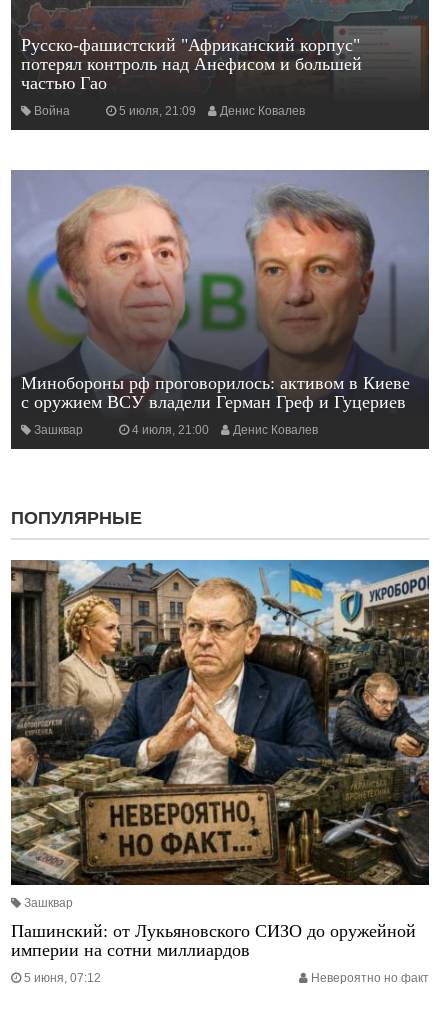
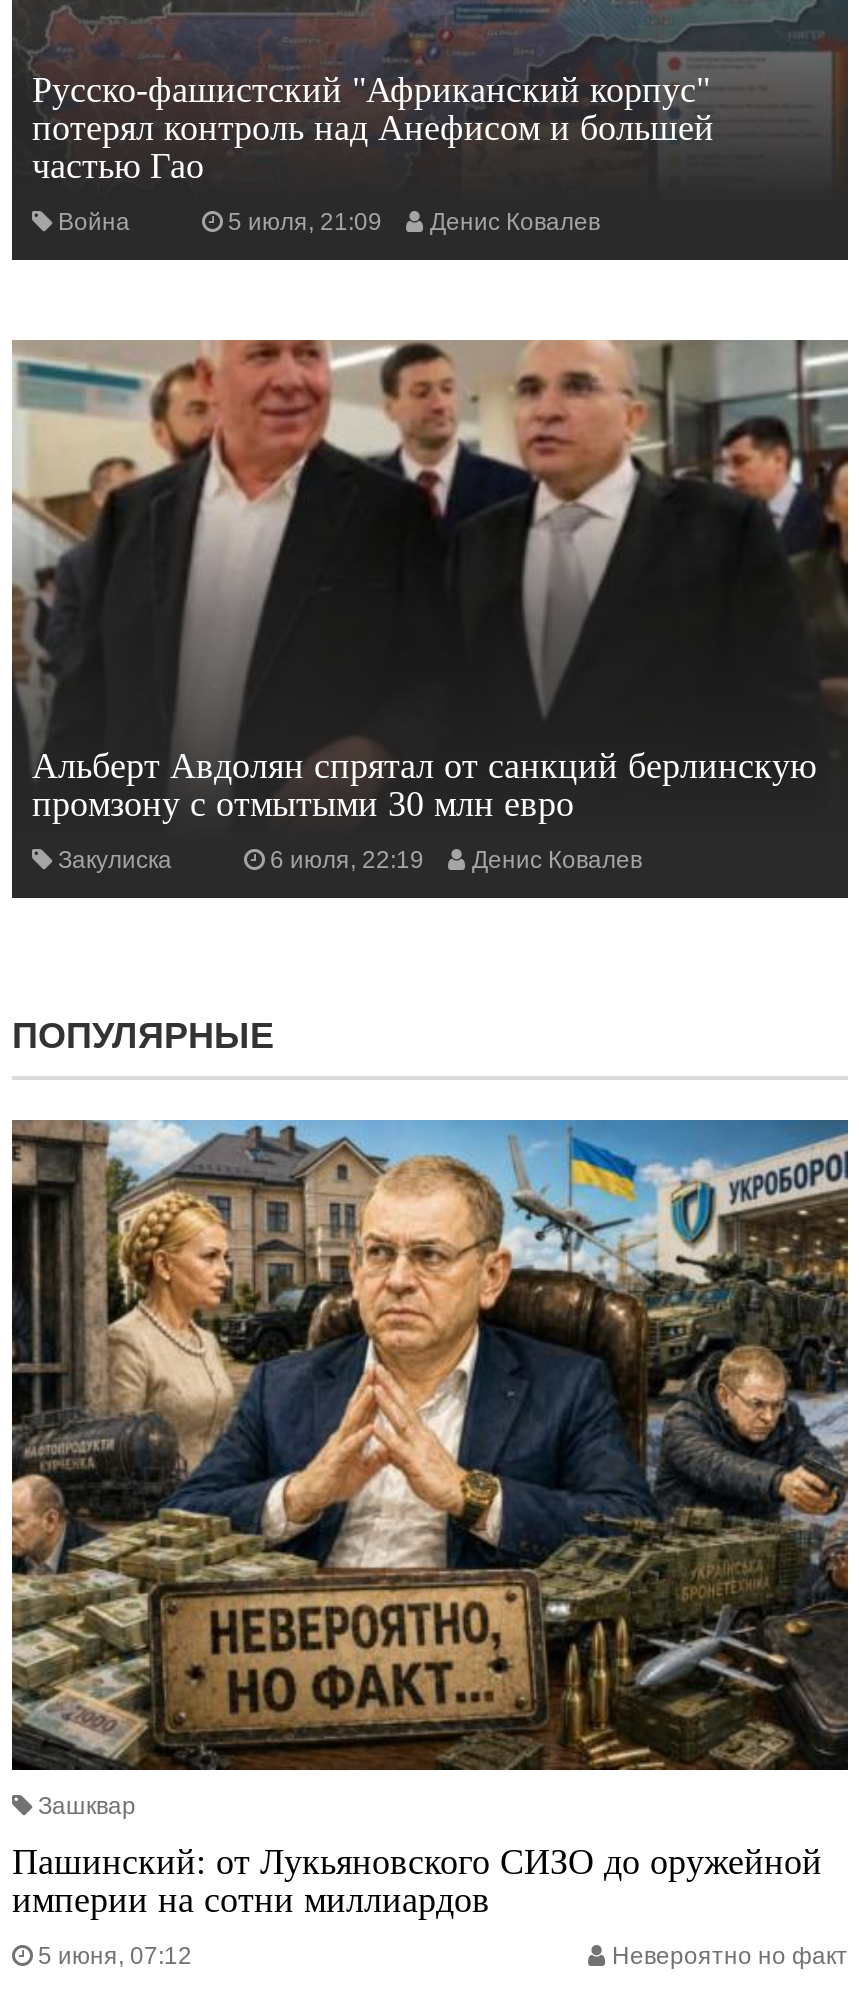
- [image]
- Минобороны рф проговорилось: активом в Киеве
- с оружием ВСУ владели Герман Греф и Гуцериев
+ [image]
+ Альберт Авдолян спрятал от санкций берлинскую
+ промзону с отмытыми 30 млн евро

- Зашквар
- 4 июля, 21:00
+ Закулиска
+ 6 июля, 22:19
